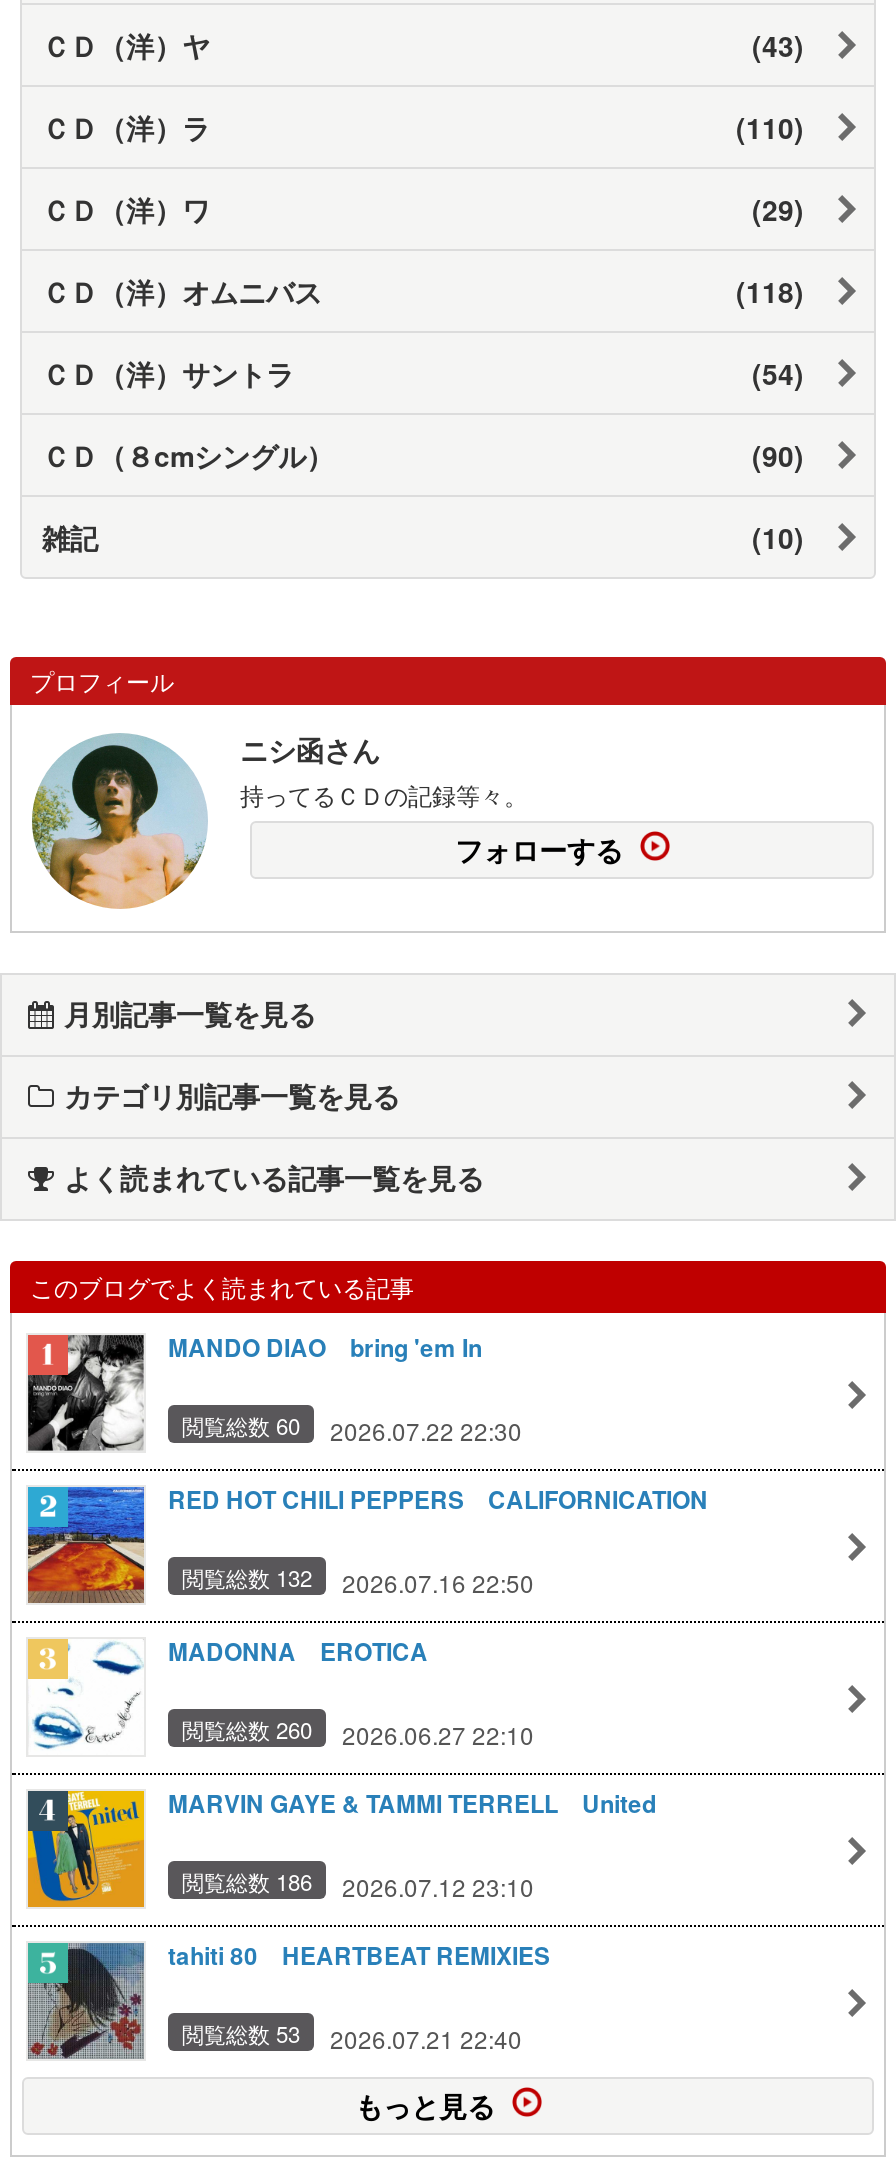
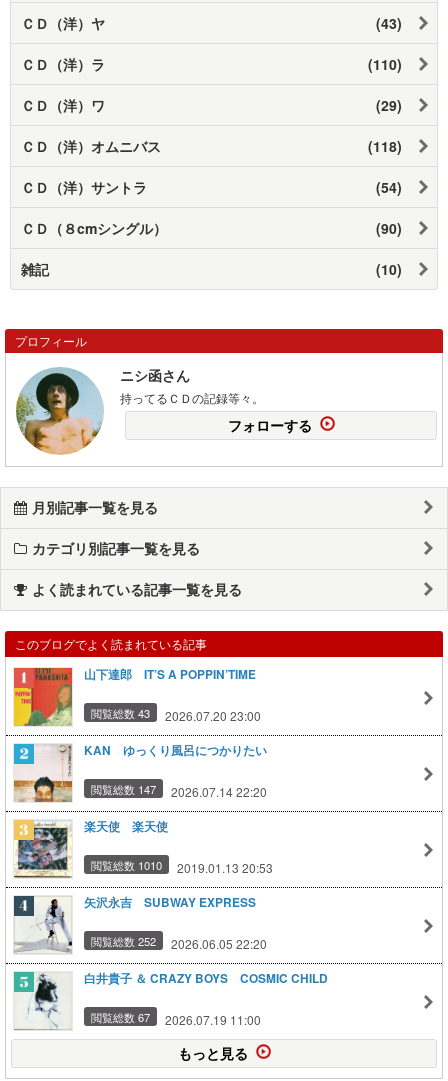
- [image]
- MANDO DIAO bring 'em In
+ [image]
+ 山下達郎 IT’S A POPPIN’TIME

- 閲覧総数 60
- 2026.07.22 22:30
+ 閲覧総数 43
+ 2026.07.20 23:00

- [image]
- RED HOT CHILI PEPPERS CALIFORNICATION
+ [image]
+ KAN ゆっくり風呂につかりたい

- 閲覧総数 132
- 2026.07.16 22:50
+ 閲覧総数 147
+ 2026.07.14 22:20

- [image]
- MADONNA EROTICA
+ [image]
+ 楽天使 楽天使

- 閲覧総数 260
- 2026.06.27 22:10
+ 閲覧総数 1010
+ 2019.01.13 20:53

- [image]
- MARVIN GAYE & TAMMI TERRELL United
+ [image]
+ 矢沢永吉 SUBWAY EXPRESS

- 閲覧総数 186
- 2026.07.12 23:10
+ 閲覧総数 252
+ 2026.06.05 22:20

- [image]
- tahiti 80 HEARTBEAT REMIXIES
+ [image]
+ 白井貴子 ＆ CRAZY BOYS COSMIC CHILD

- 閲覧総数 53
- 2026.07.21 22:40
+ 閲覧総数 67
+ 2026.07.19 11:00
